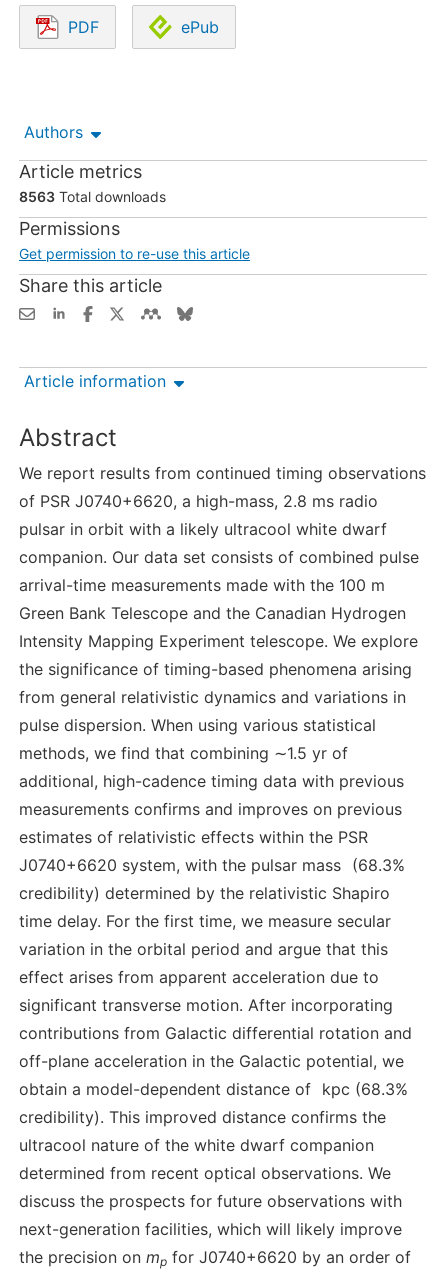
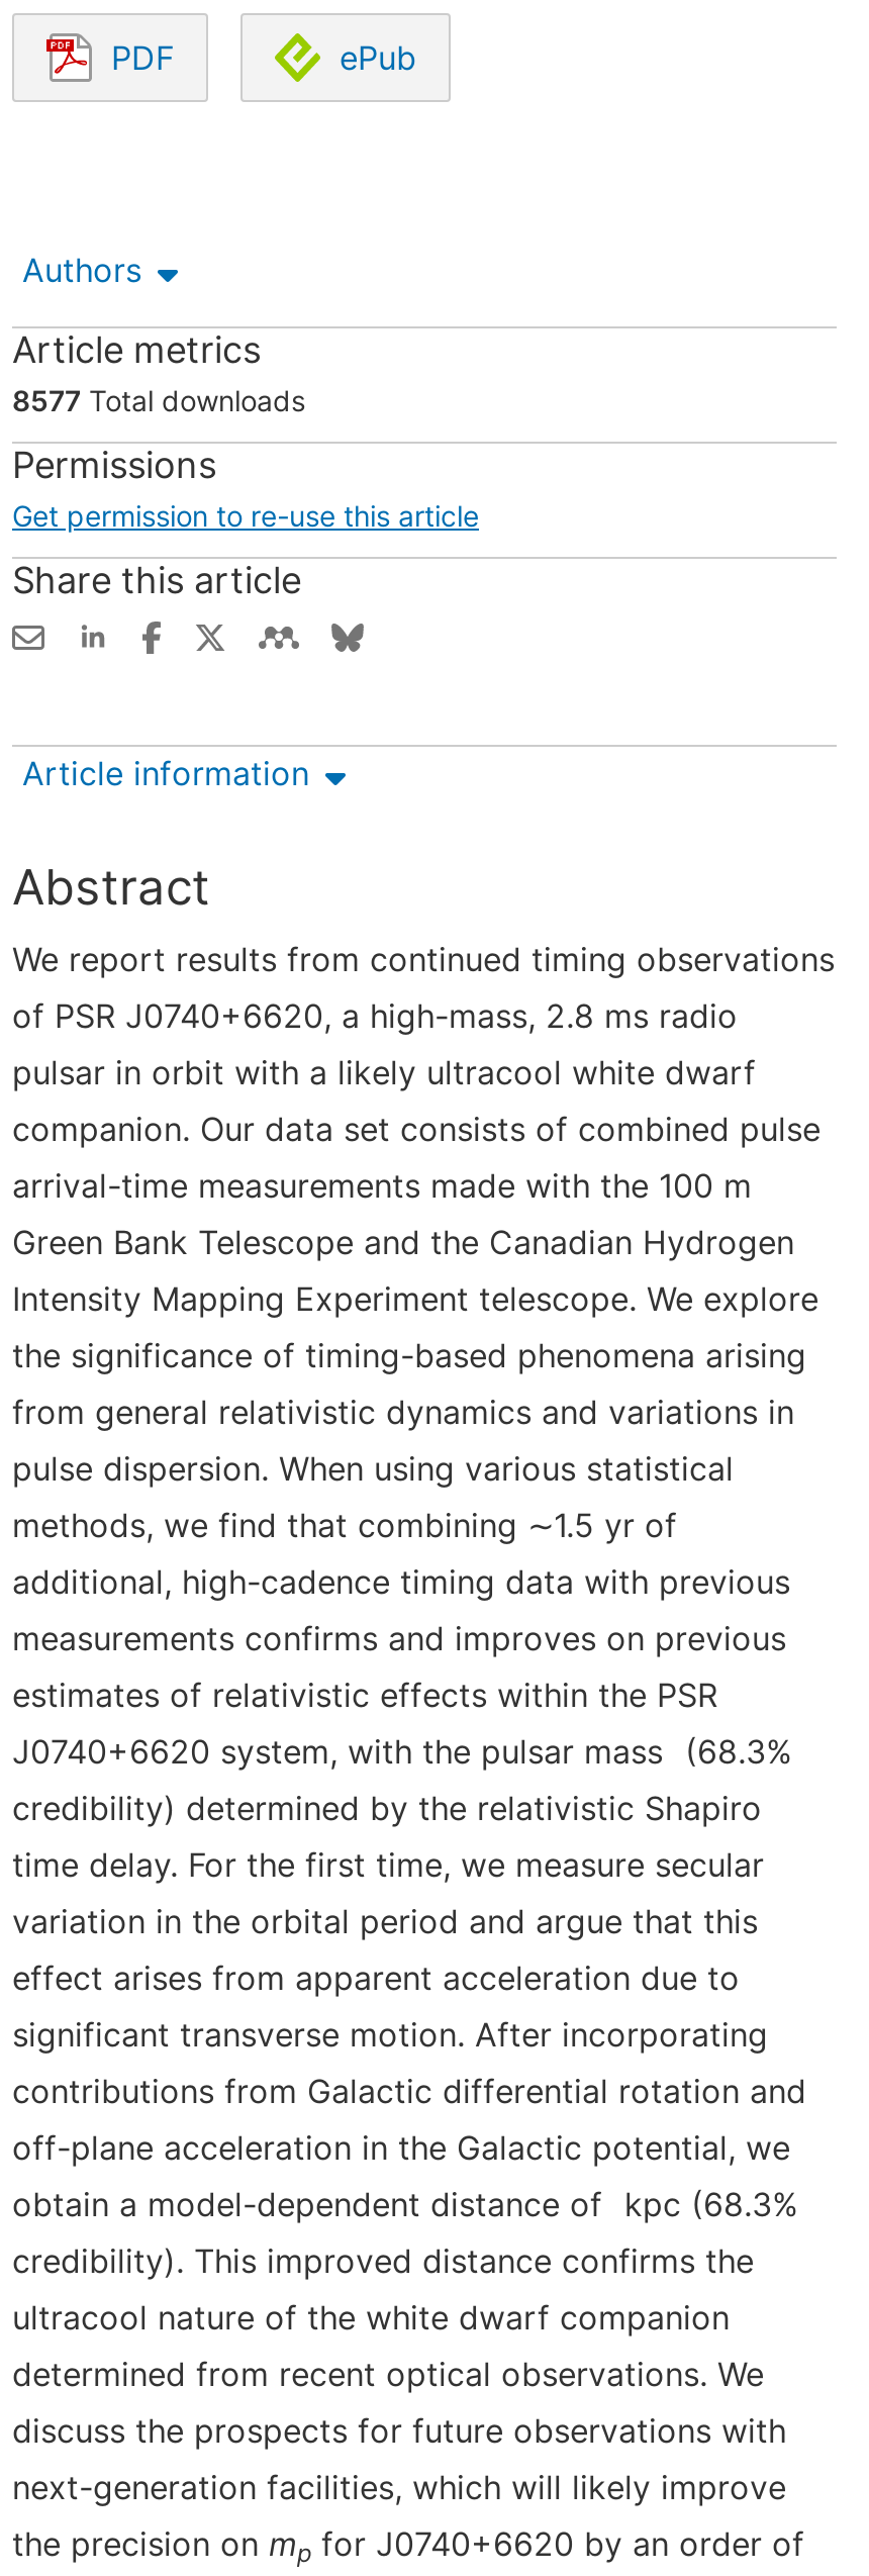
- 8563 Total downloads
+ 8577 Total downloads
